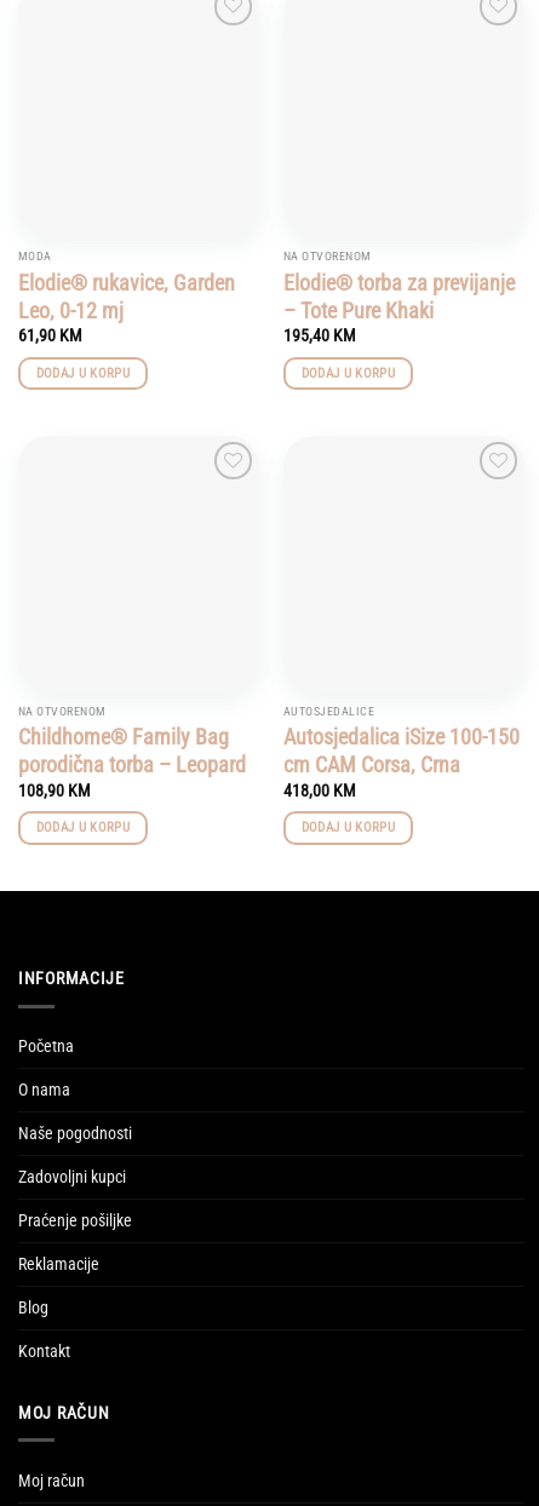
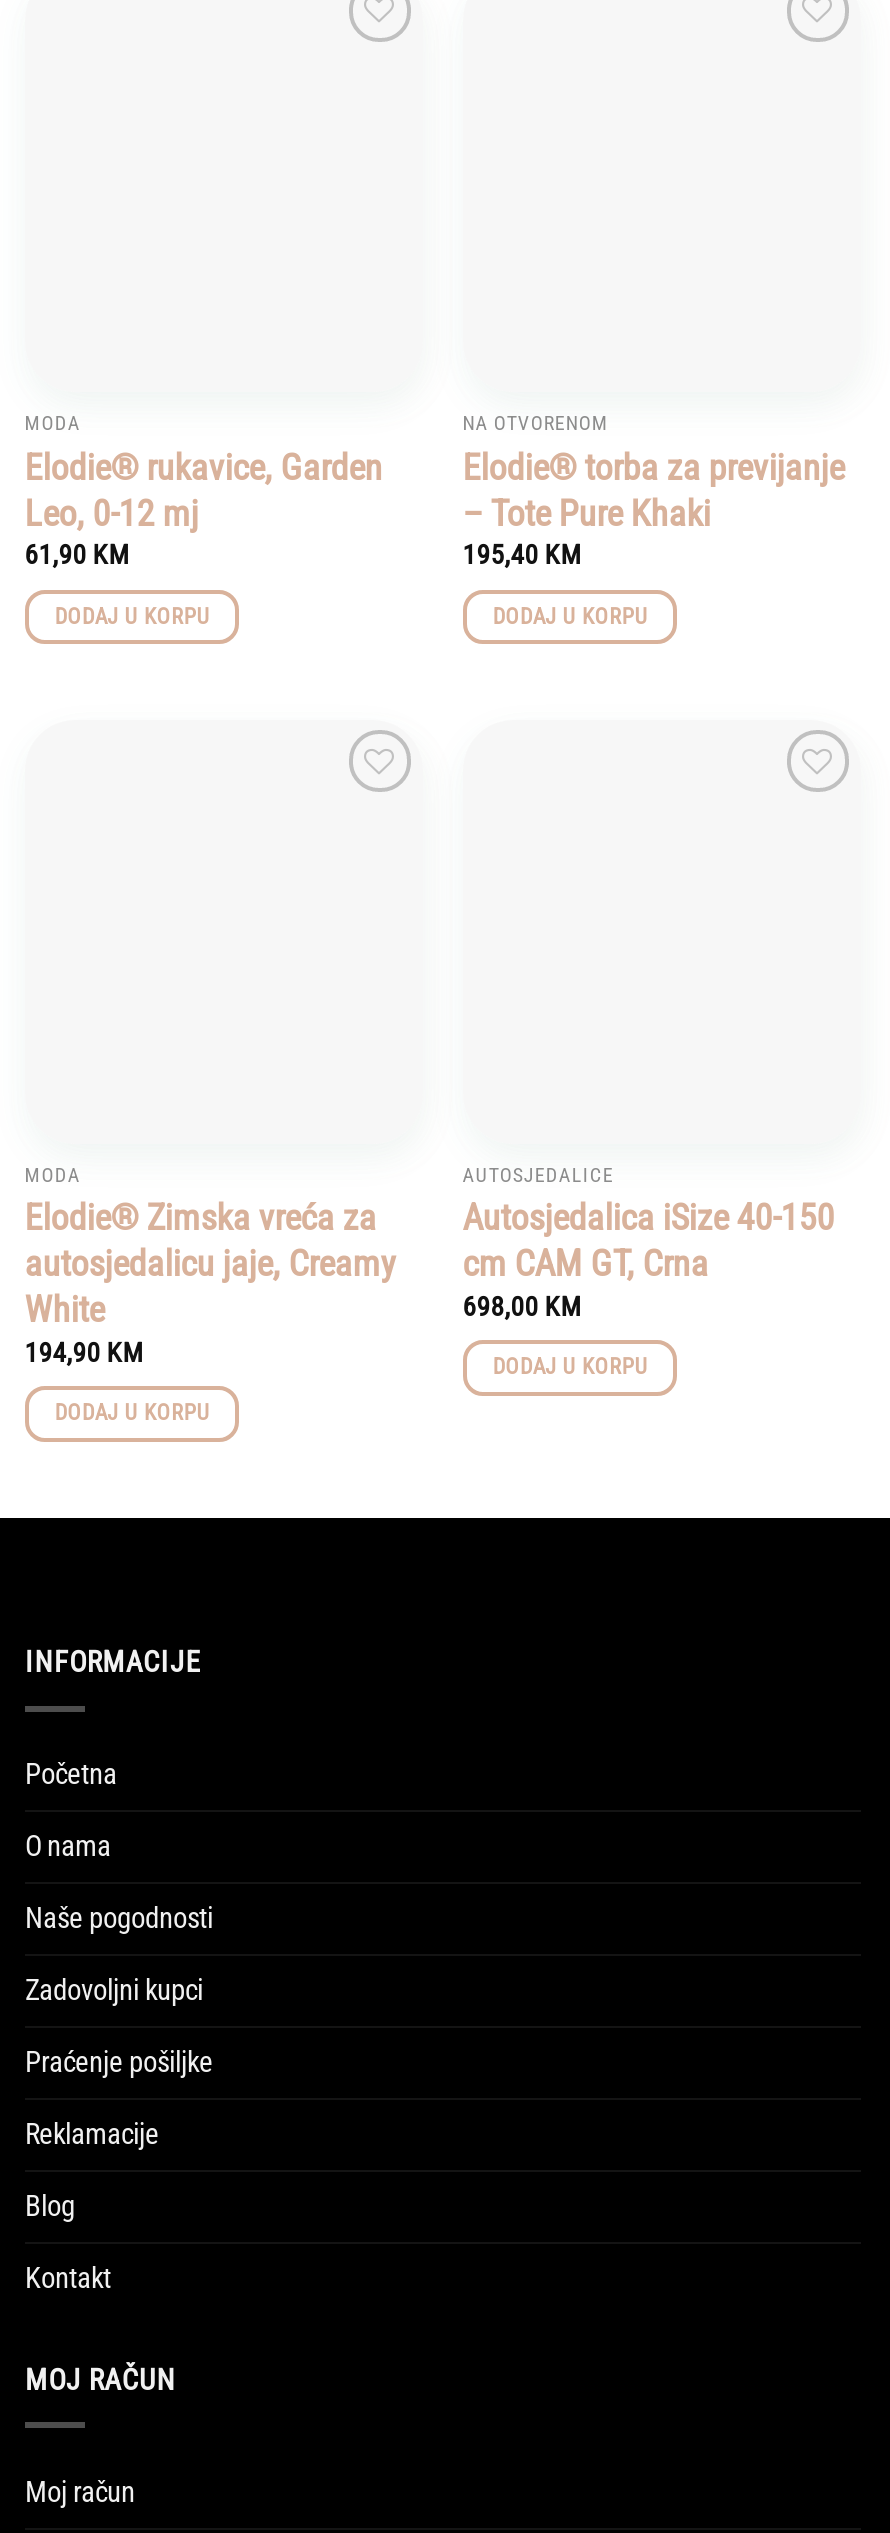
- NA OTVORENOM
- Childhome® Family Bag
- porodična torba – Leopard
- 108,90 KM
+ MODA
+ Elodie® Zimska vreća za
+ autosjedalicu jaje, Creamy
+ White
+ 194,90 KM

- Autosjedalica iSize 100-150
+ Autosjedalica iSize 40-150

- cm CAM Corsa, Crna
+ cm CAM GT, Crna

- 418,00 KM
+ 698,00 KM
